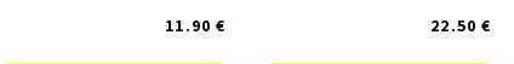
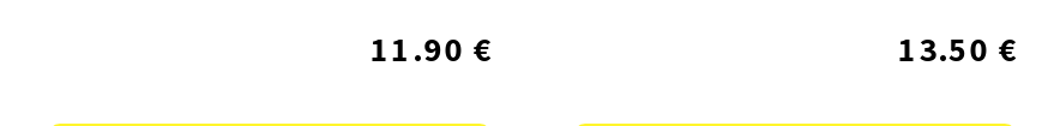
- 22.50 €
+ 13.50 €
